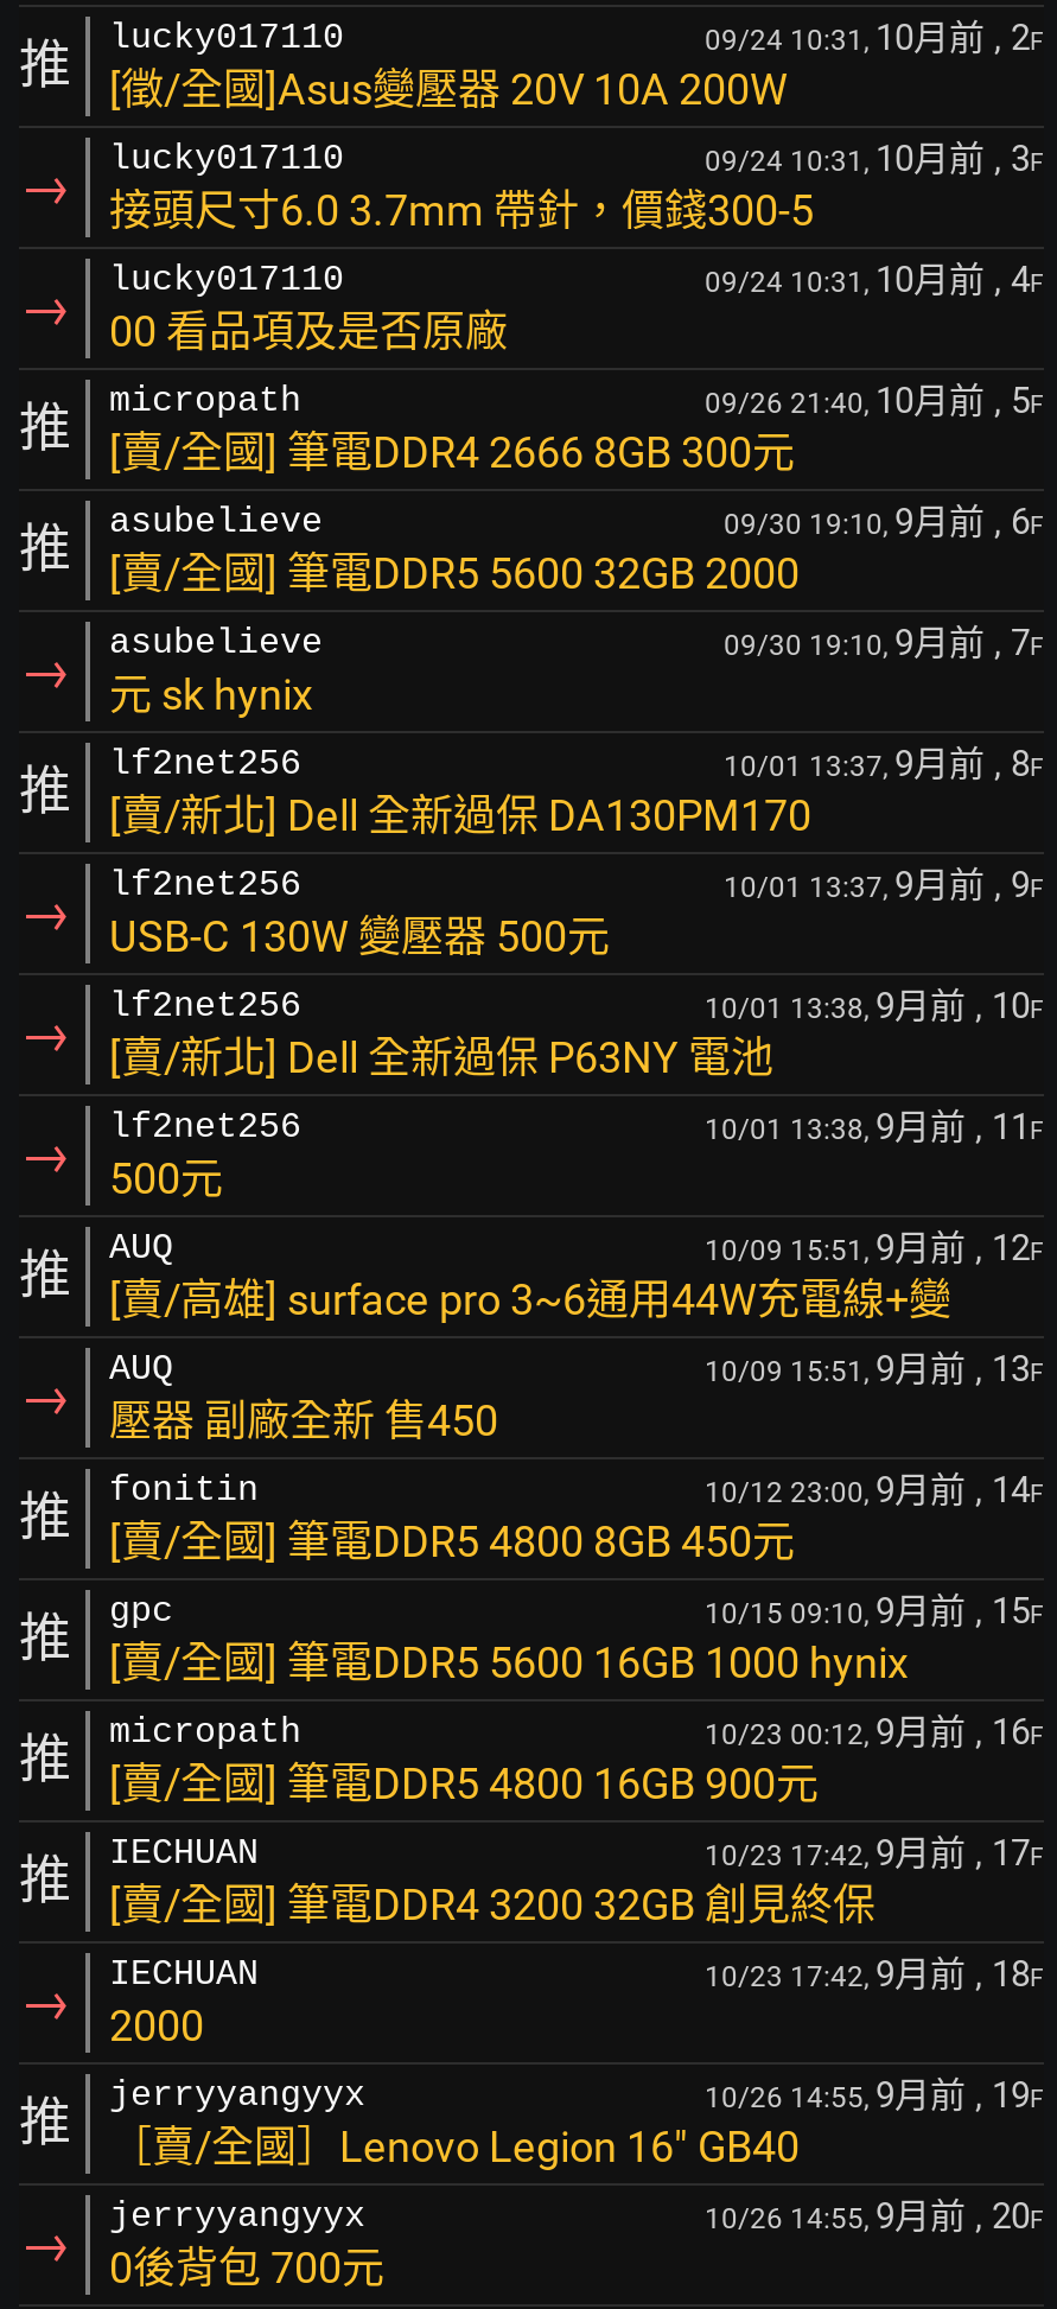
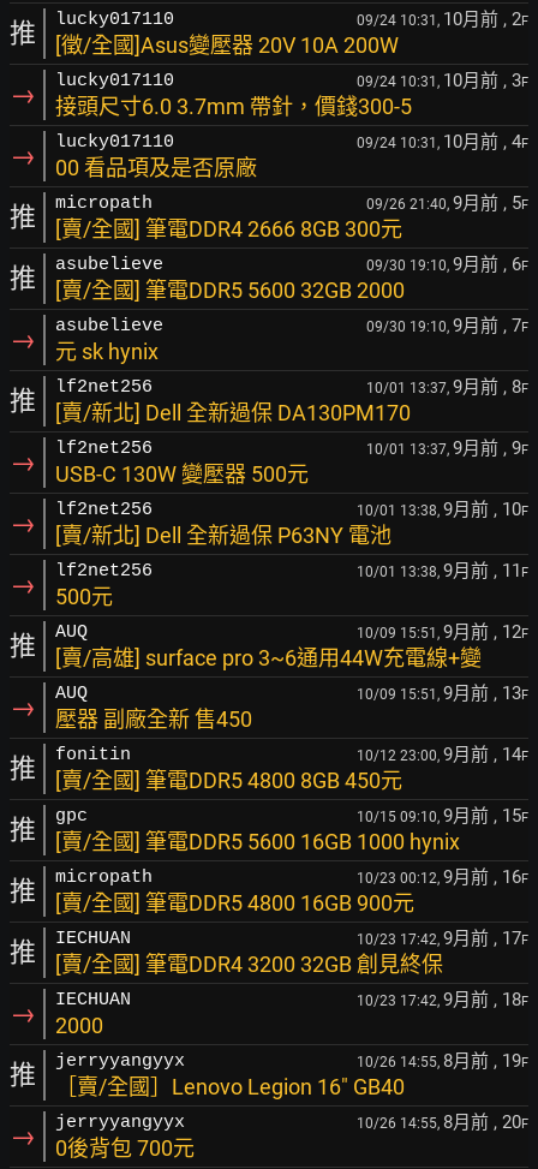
- 09/26 21:40, 10月前, 5F
+ 09/26 21:40, 9月前, 5F

- 10/26 14:55, 9月前, 19F
+ 10/26 14:55, 8月前, 19F

- 10/26 14:55, 9月前, 20F
+ 10/26 14:55, 8月前, 20F
